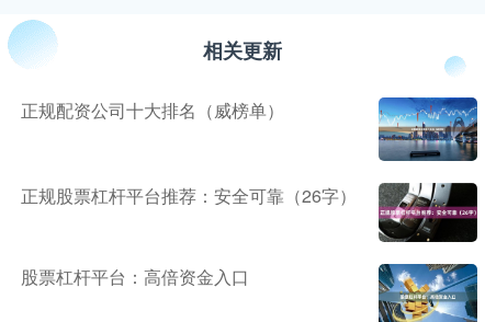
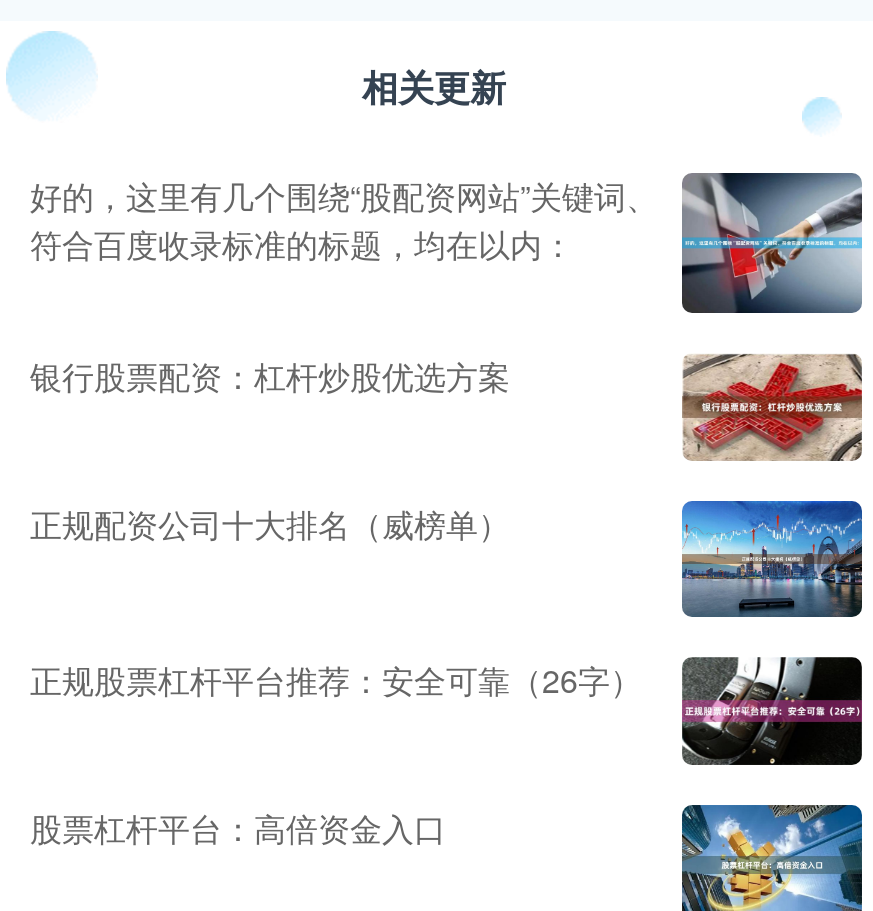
+ [image]
+ 好的，这里有几个围绕“股配资网站”关键词、
+ 符合百度收录标准的标题，均在以内：
+ 银行股票配资：杠杆炒股优选方案

+ [image]
